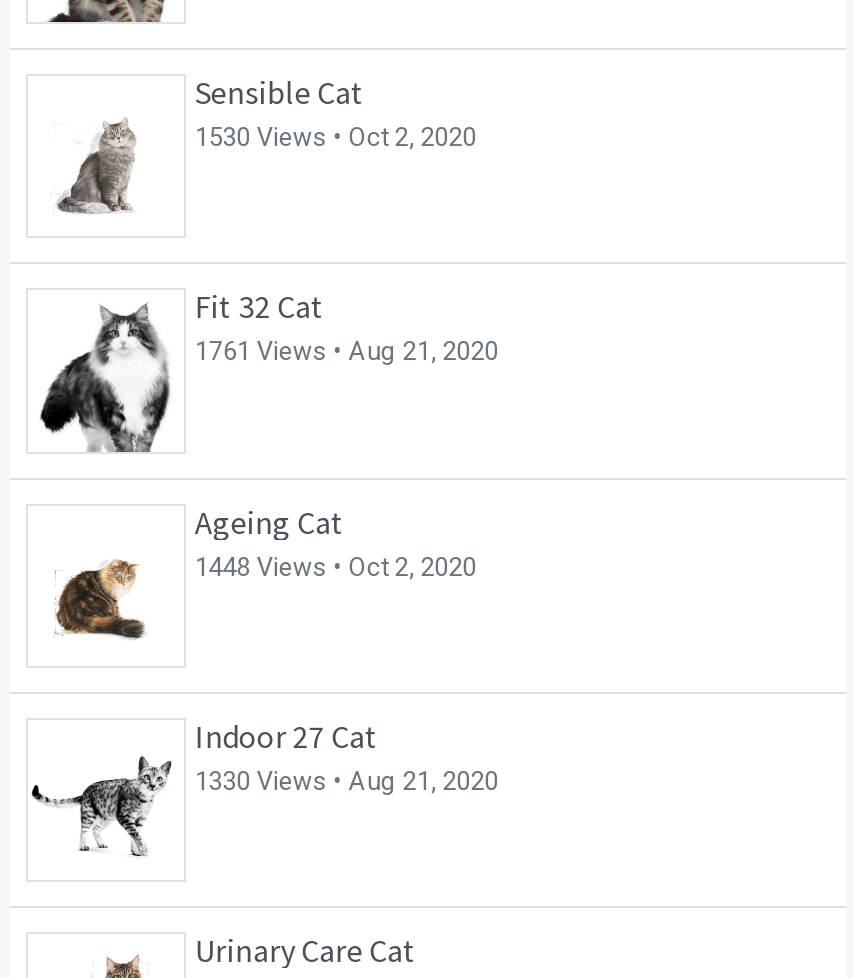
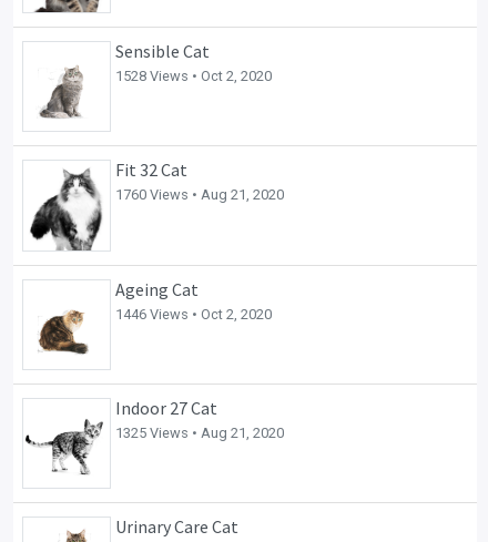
- 1530 Views • Oct 2, 2020
+ 1528 Views • Oct 2, 2020

- 1761 Views • Aug 21, 2020
+ 1760 Views • Aug 21, 2020

- 1448 Views • Oct 2, 2020
+ 1446 Views • Oct 2, 2020

- 1330 Views • Aug 21, 2020
+ 1325 Views • Aug 21, 2020
